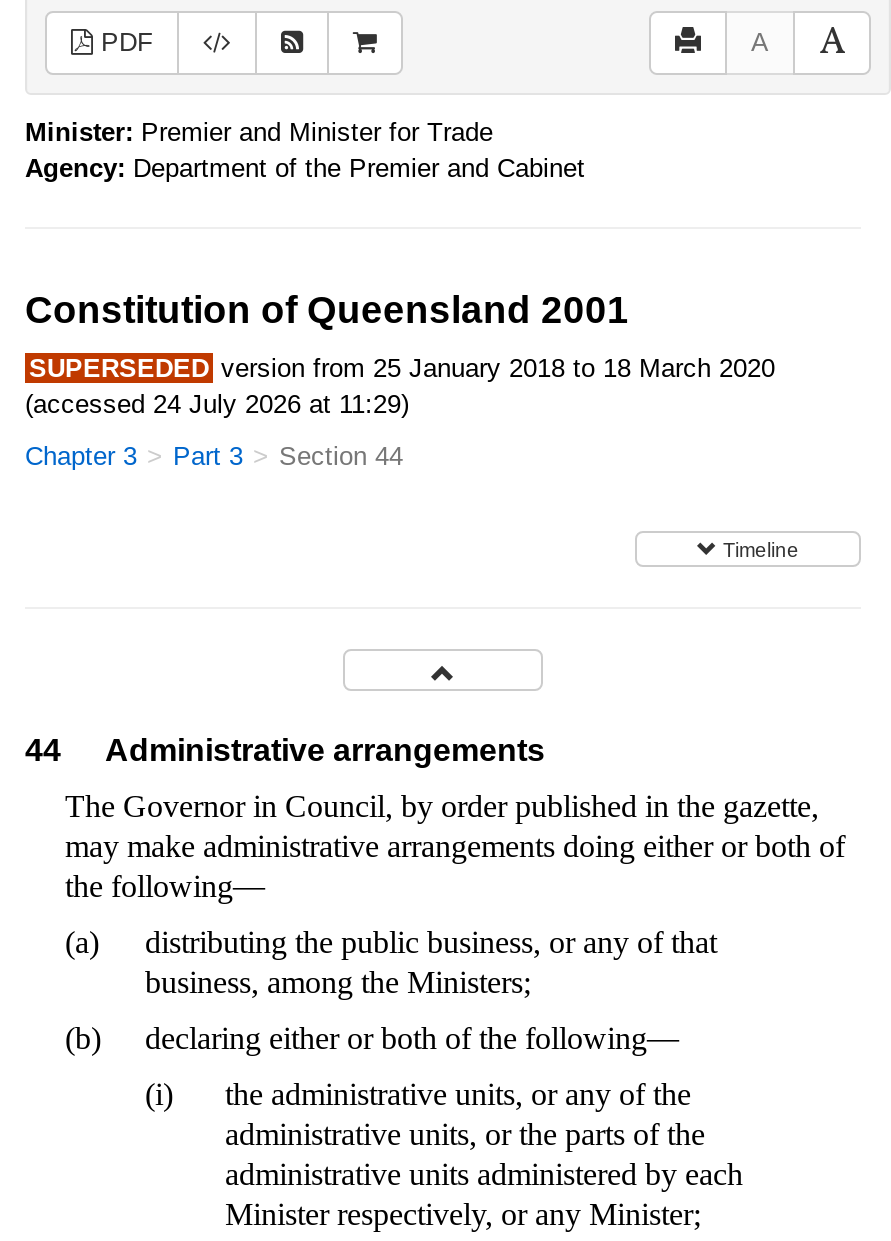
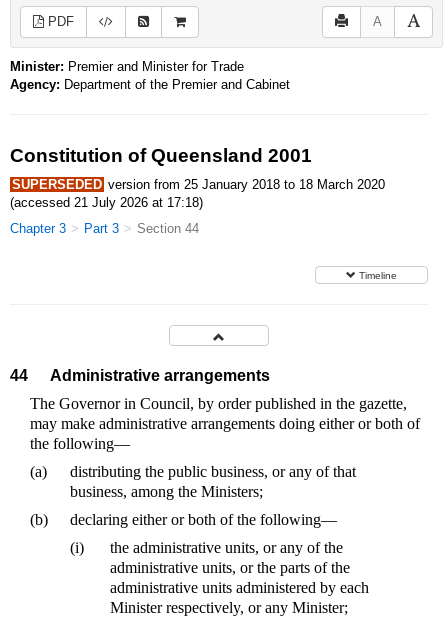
- (accessed 24 July 2026 at 11:29)
+ (accessed 21 July 2026 at 17:18)
